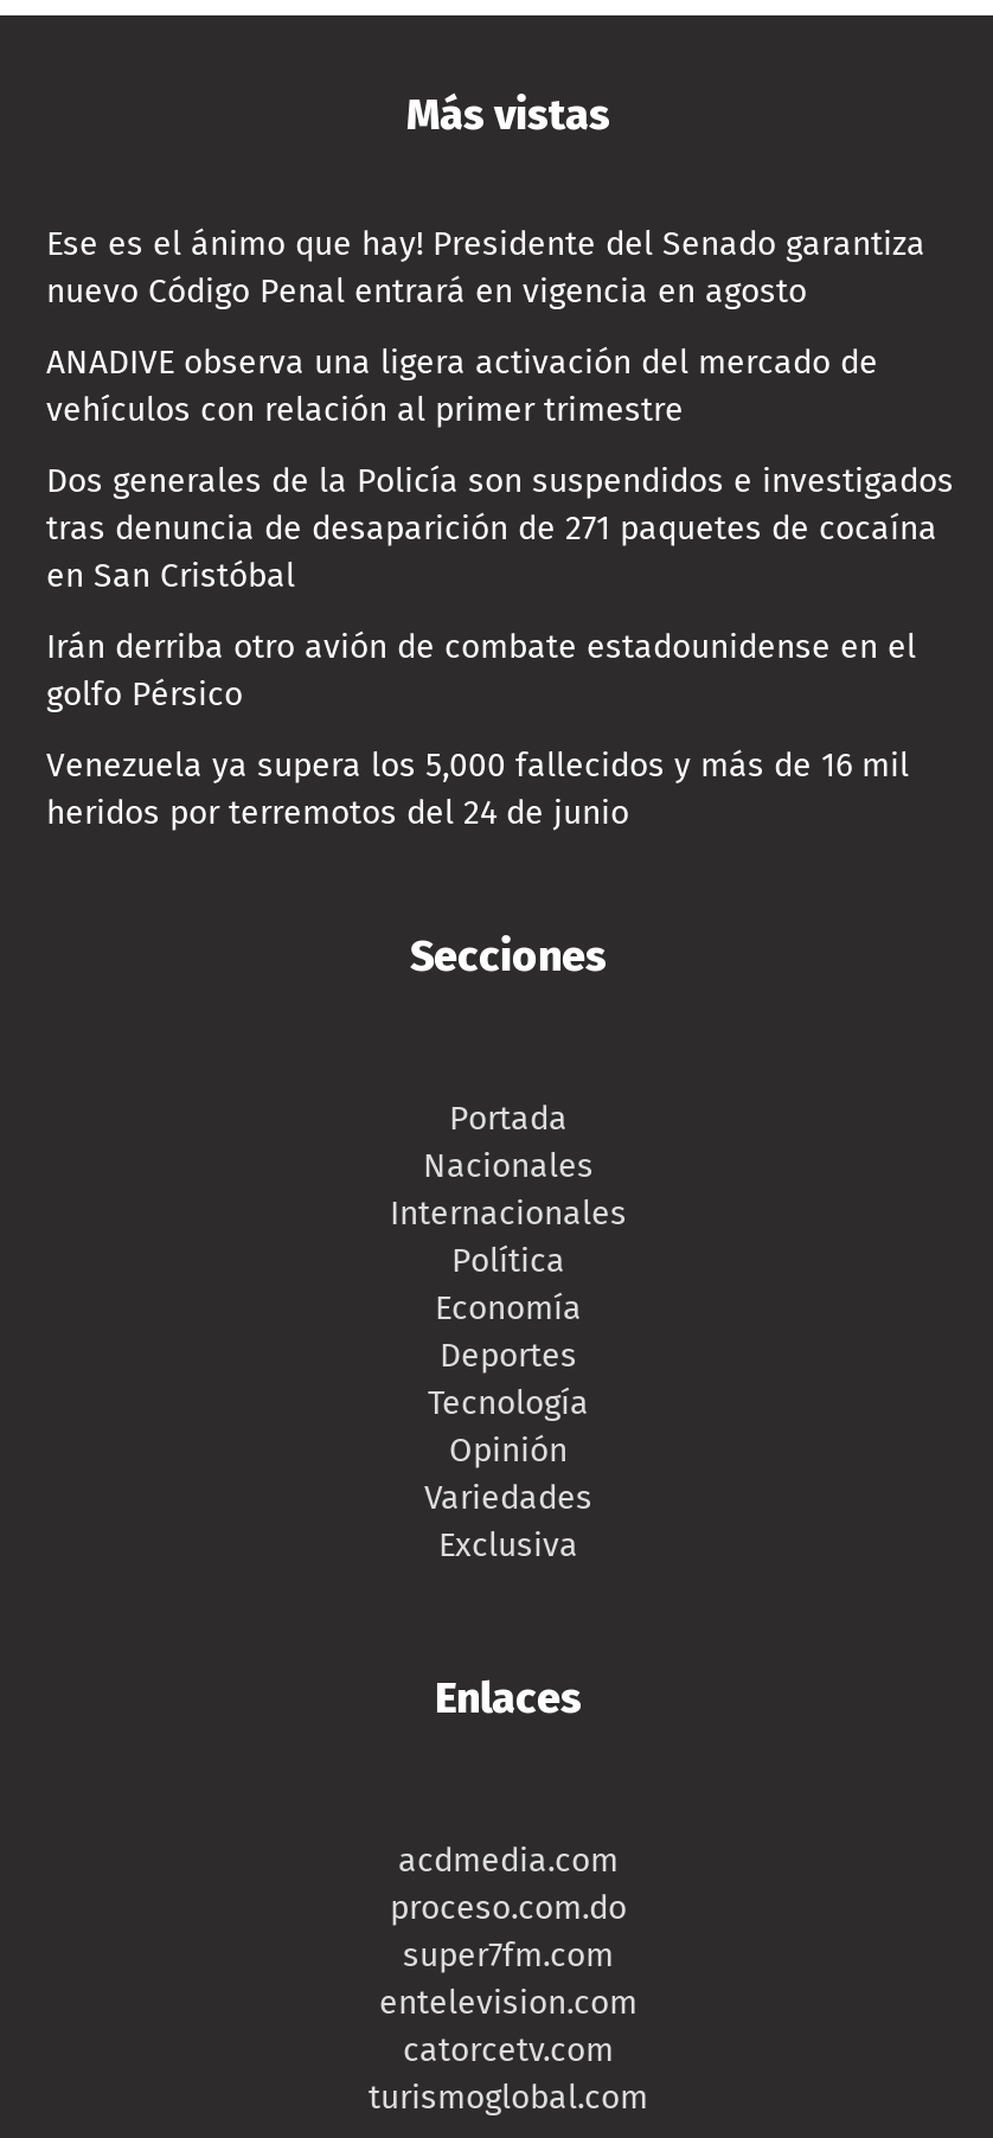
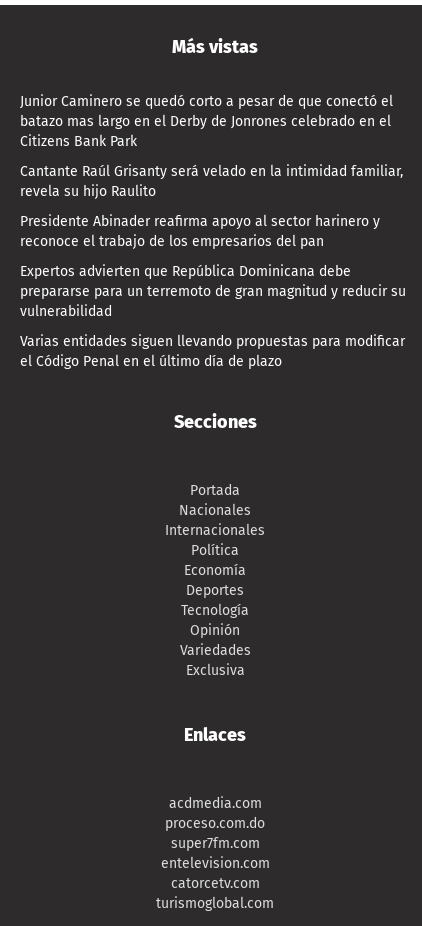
- Ese es el ánimo que hay! Presidente del Senado garantiza
- nuevo Código Penal entrará en vigencia en agosto
+ Junior Caminero se quedó corto a pesar de que conectó el
+ batazo mas largo en el Derby de Jonrones celebrado en el
+ Citizens Bank Park

- ANADIVE observa una ligera activación del mercado de
- vehículos con relación al primer trimestre
+ Cantante Raúl Grisanty será velado en la intimidad familiar,
+ revela su hijo Raulito

- Dos generales de la Policía son suspendidos e investigados
- tras denuncia de desaparición de 271 paquetes de cocaína
- en San Cristóbal
+ Presidente Abinader reafirma apoyo al sector harinero y
+ reconoce el trabajo de los empresarios del pan

- Irán derriba otro avión de combate estadounidense en el
- golfo Pérsico
+ Expertos advierten que República Dominicana debe
+ prepararse para un terremoto de gran magnitud y reducir su
+ vulnerabilidad

- Venezuela ya supera los 5,000 fallecidos y más de 16 mil
- heridos por terremotos del 24 de junio
+ Varias entidades siguen llevando propuestas para modificar
+ el Código Penal en el último día de plazo
